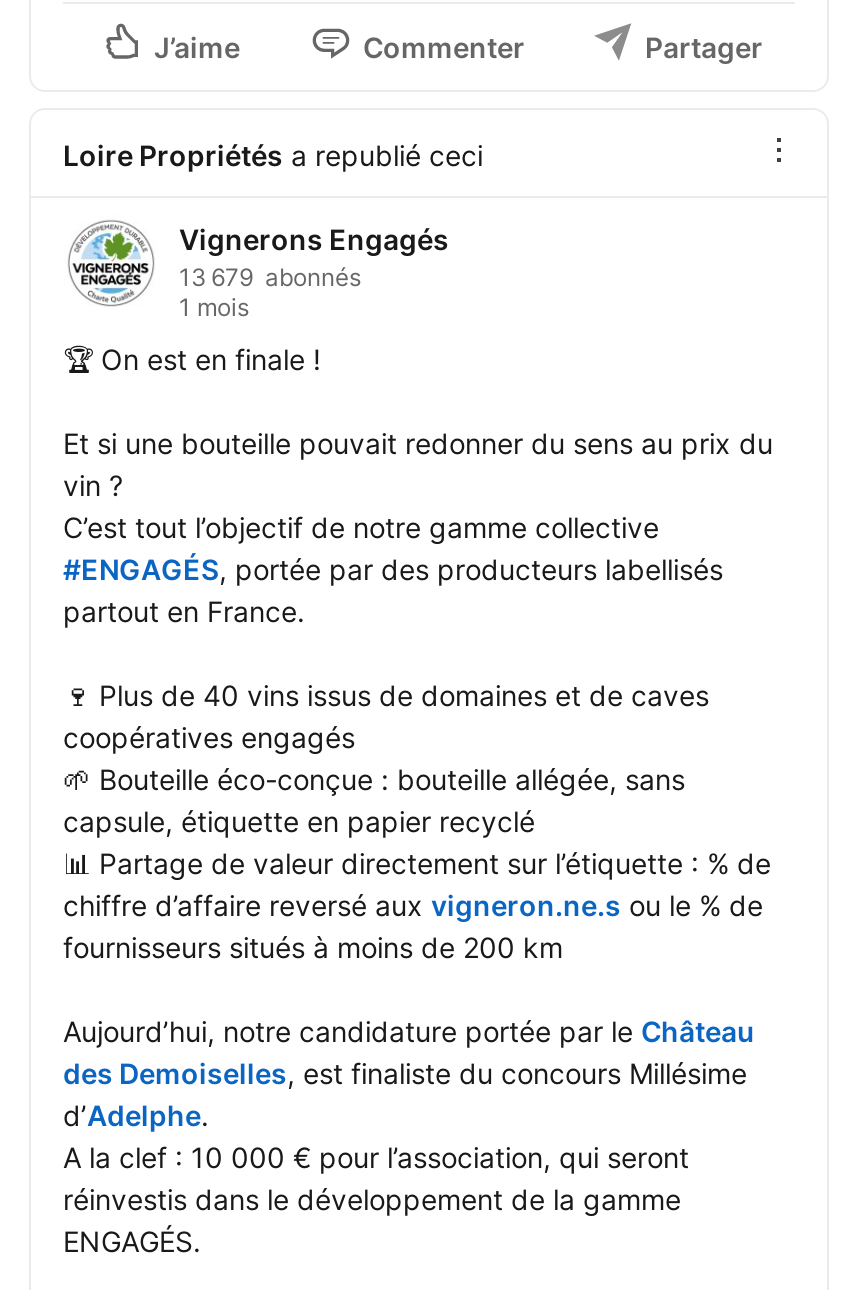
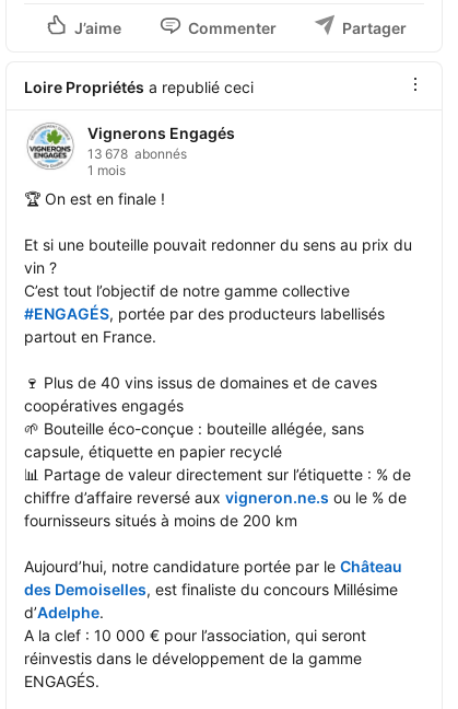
- 13 679 abonnés
+ 13 678 abonnés
